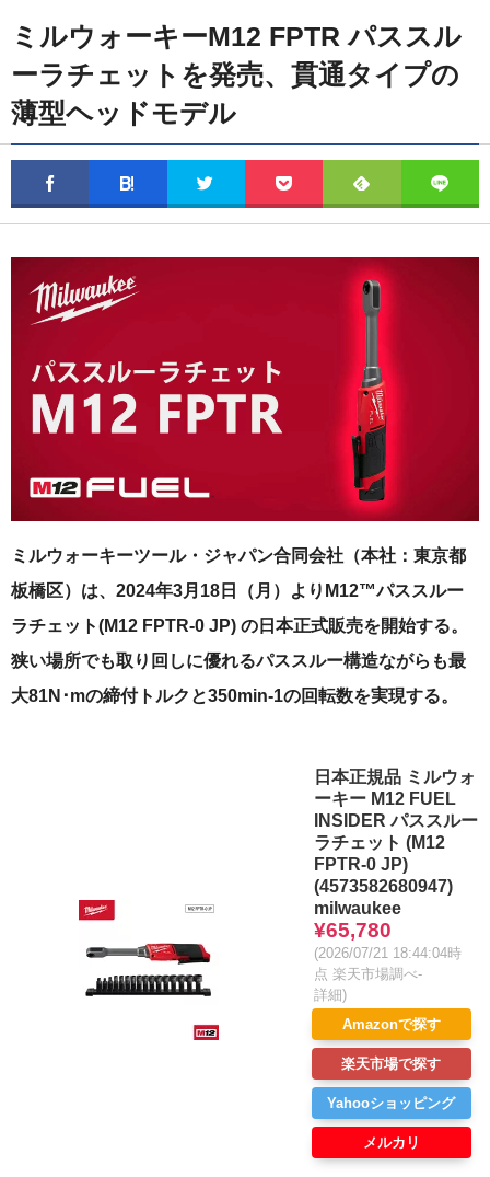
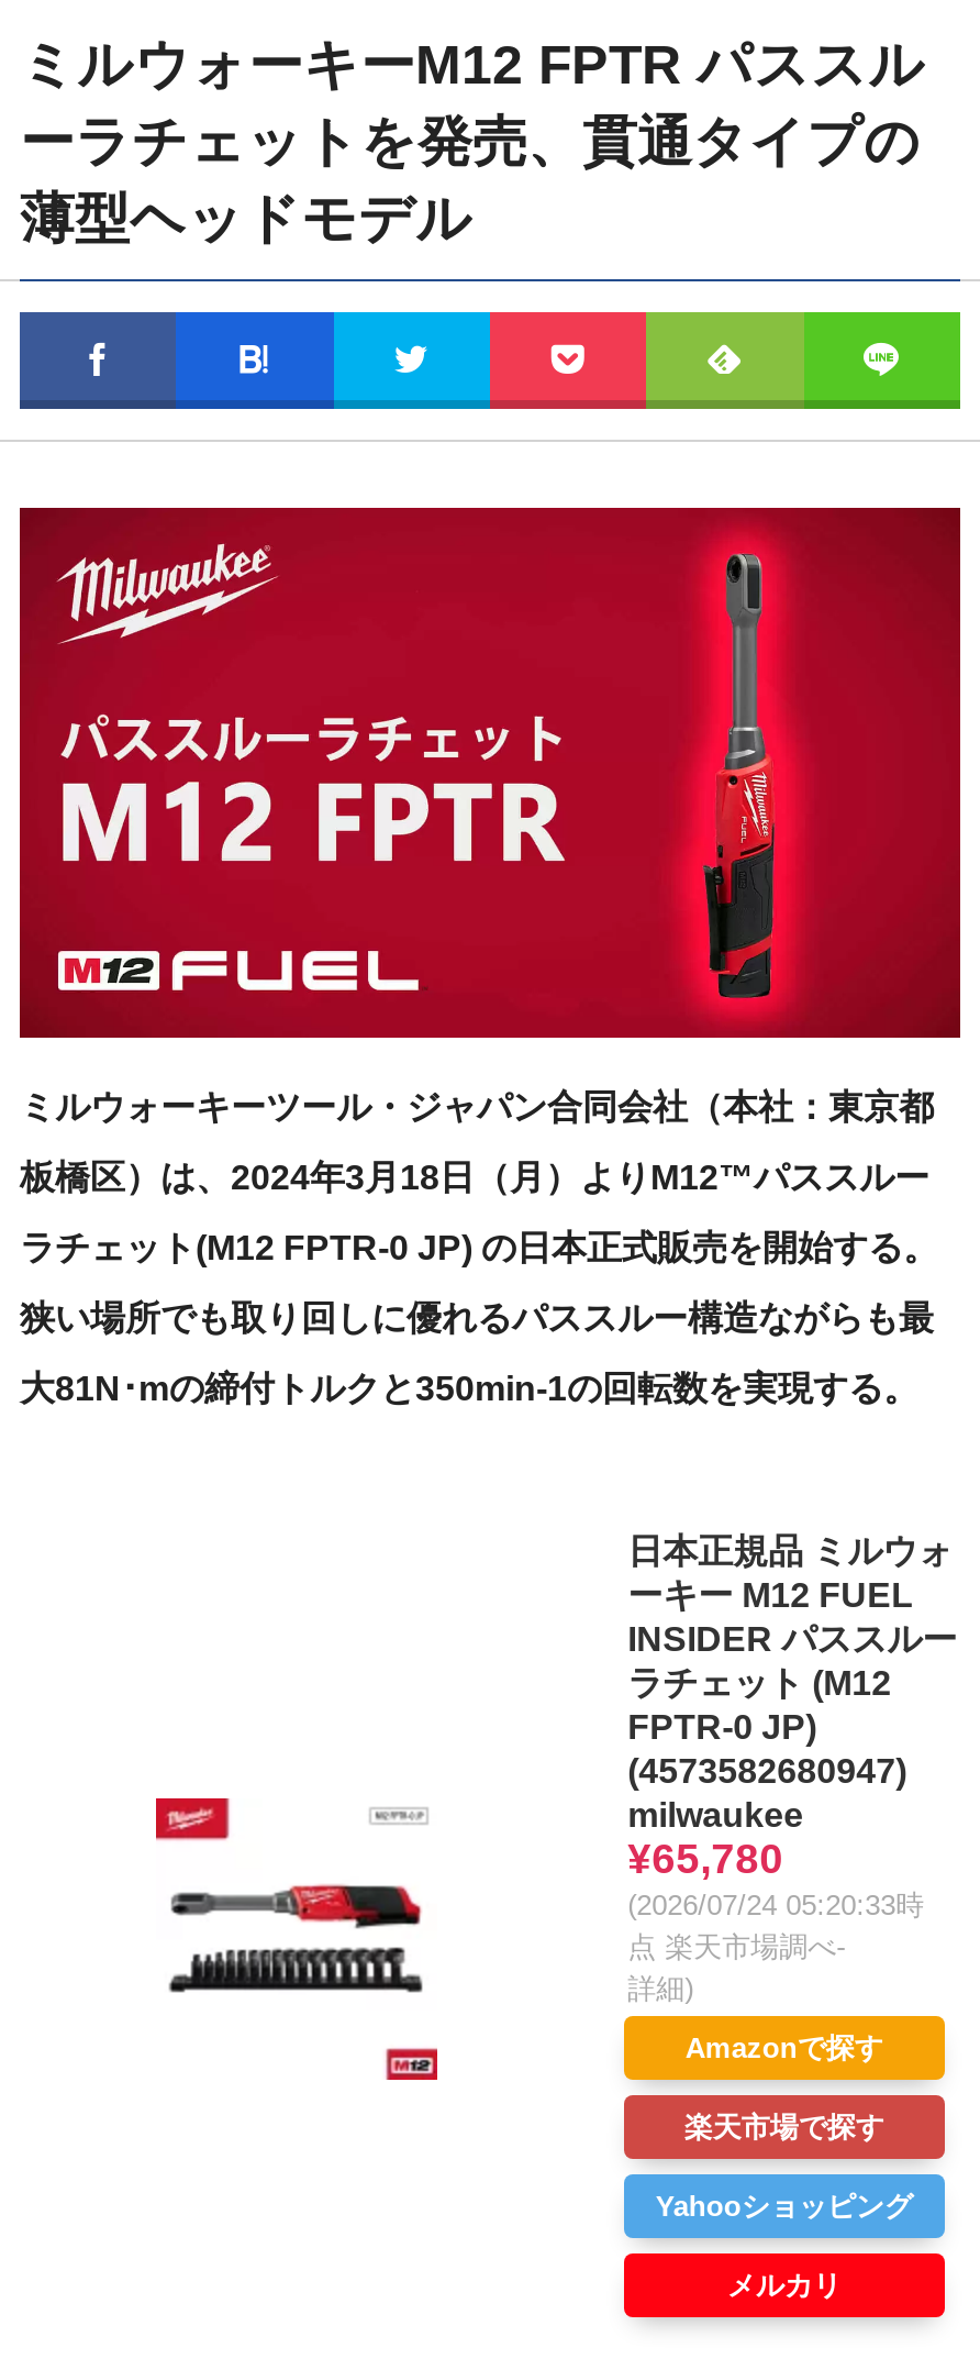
- (2026/07/21 18:44:04時
+ (2026/07/24 05:20:33時
